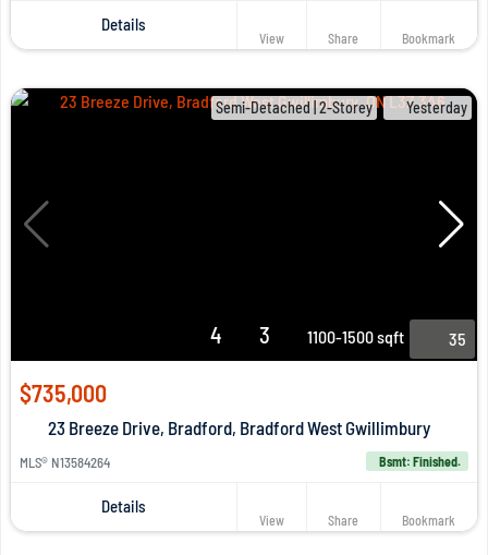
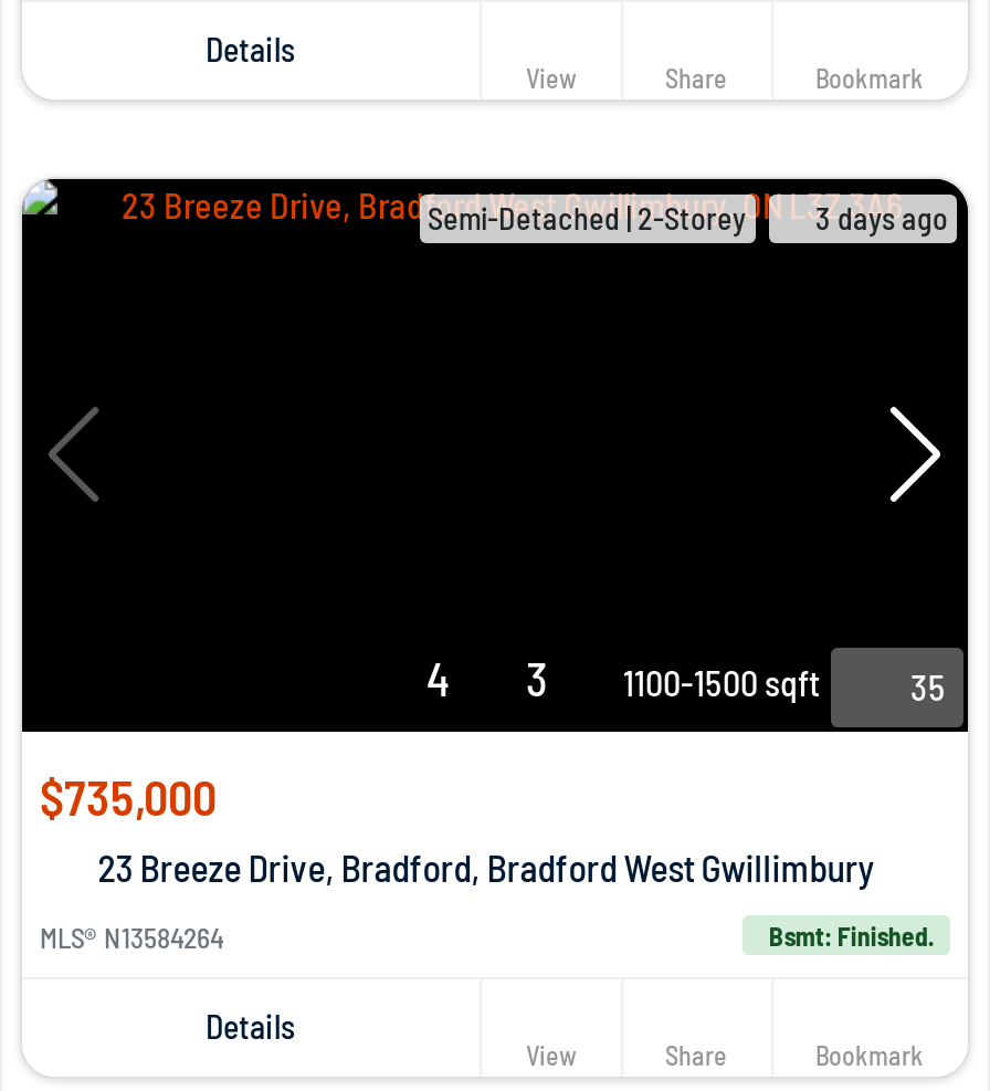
- Yesterday
+ 3 days ago
